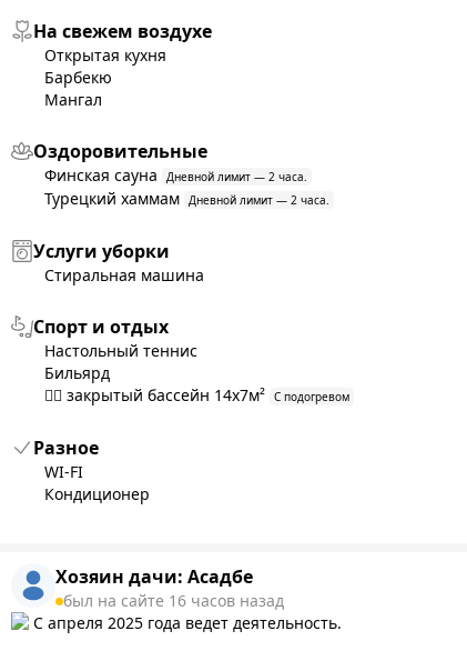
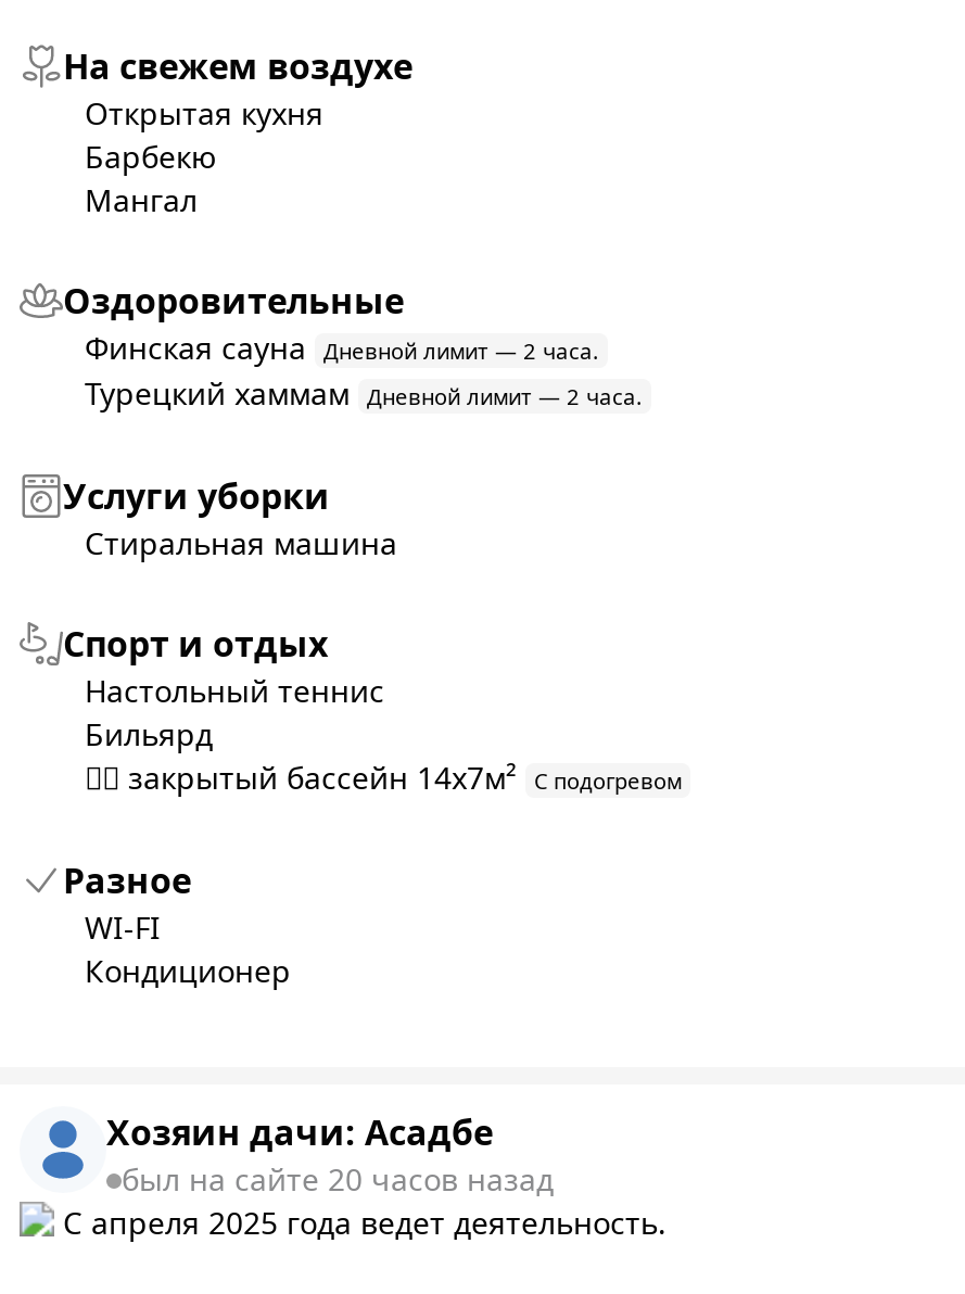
- был на сайте 16 часов назад
+ был на сайте 20 часов назад
